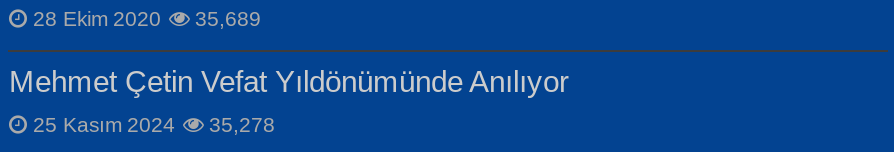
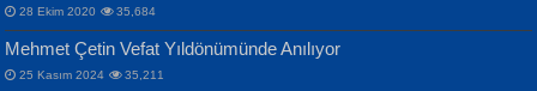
- 28 Ekim 2020 35,689
+ 28 Ekim 2020 35,684

- 25 Kasım 2024 35,278
+ 25 Kasım 2024 35,211
